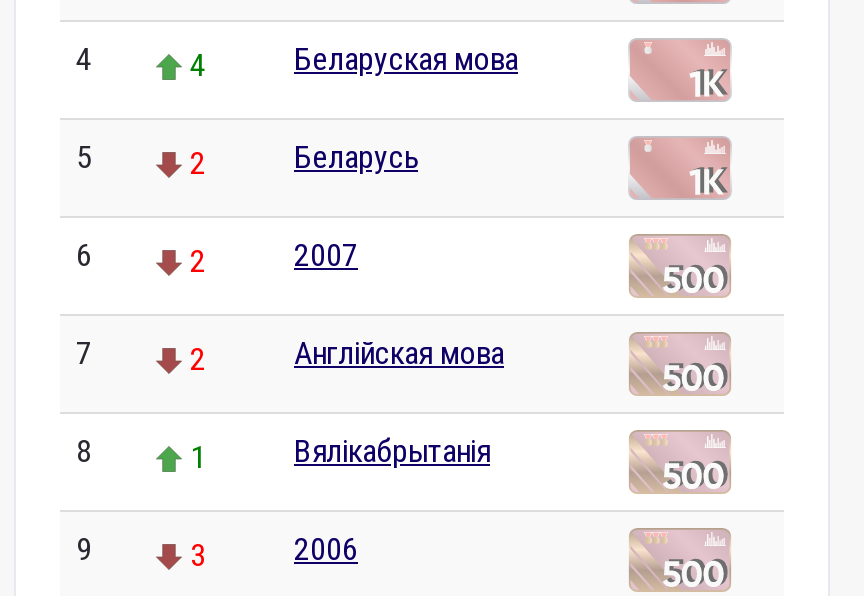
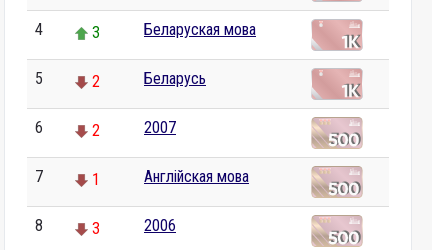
- 4
+ 3

- 2
+ 1

- 1
- Вялікабрытанія
- 9
